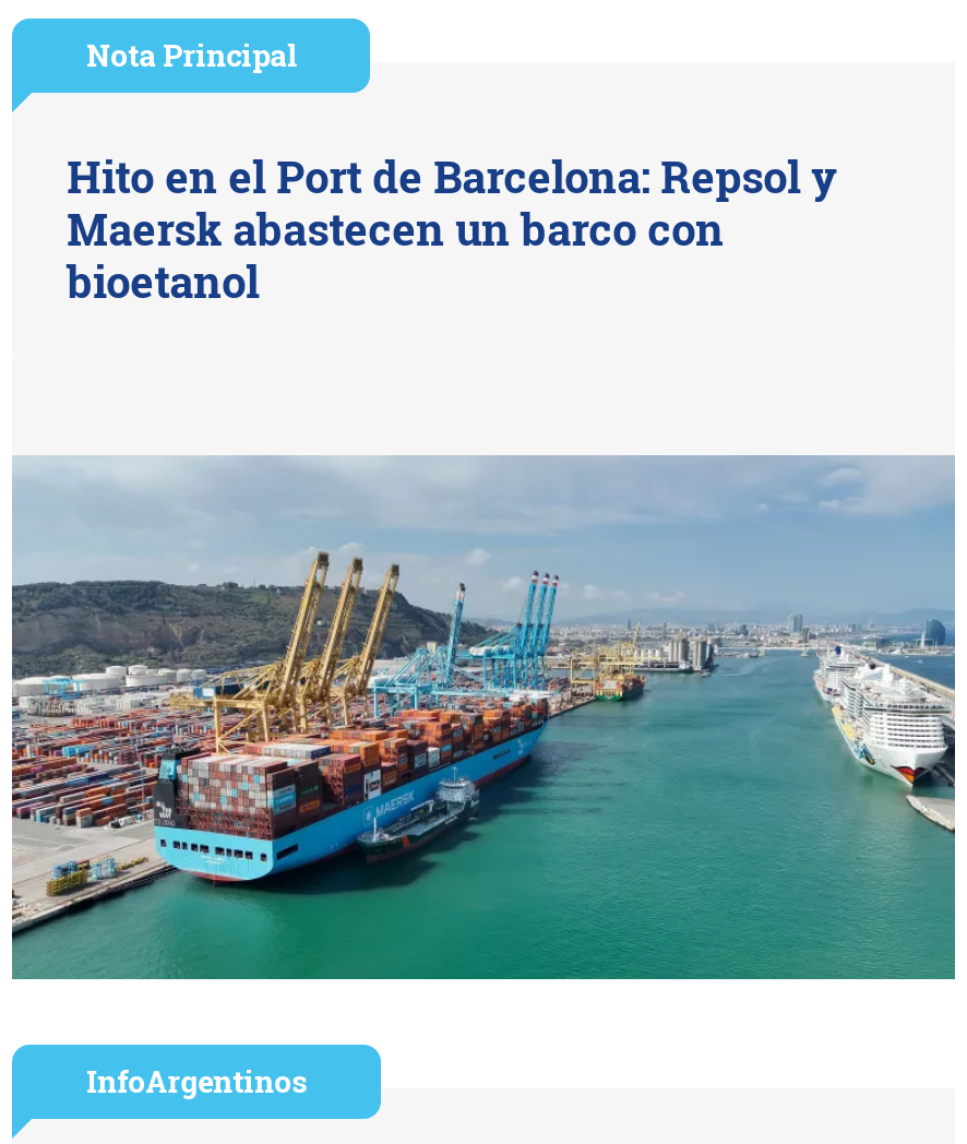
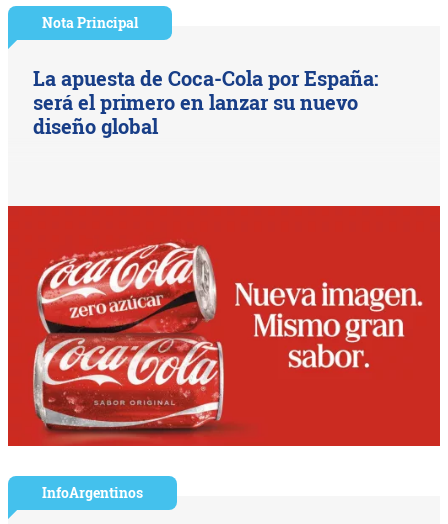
- Hito en el Port de Barcelona: Repsol y
- Maersk abastecen un barco con
- bioetanol
+ La apuesta de Coca-Cola por España:
+ será el primero en lanzar su nuevo
+ diseño global

- [image]
+ [image]
